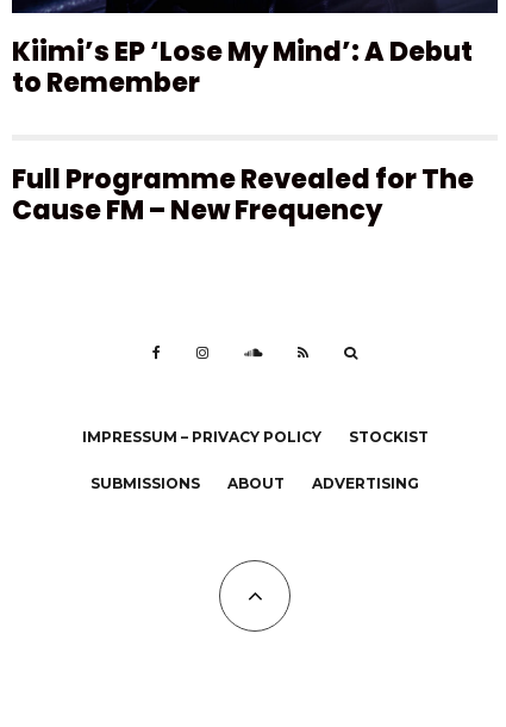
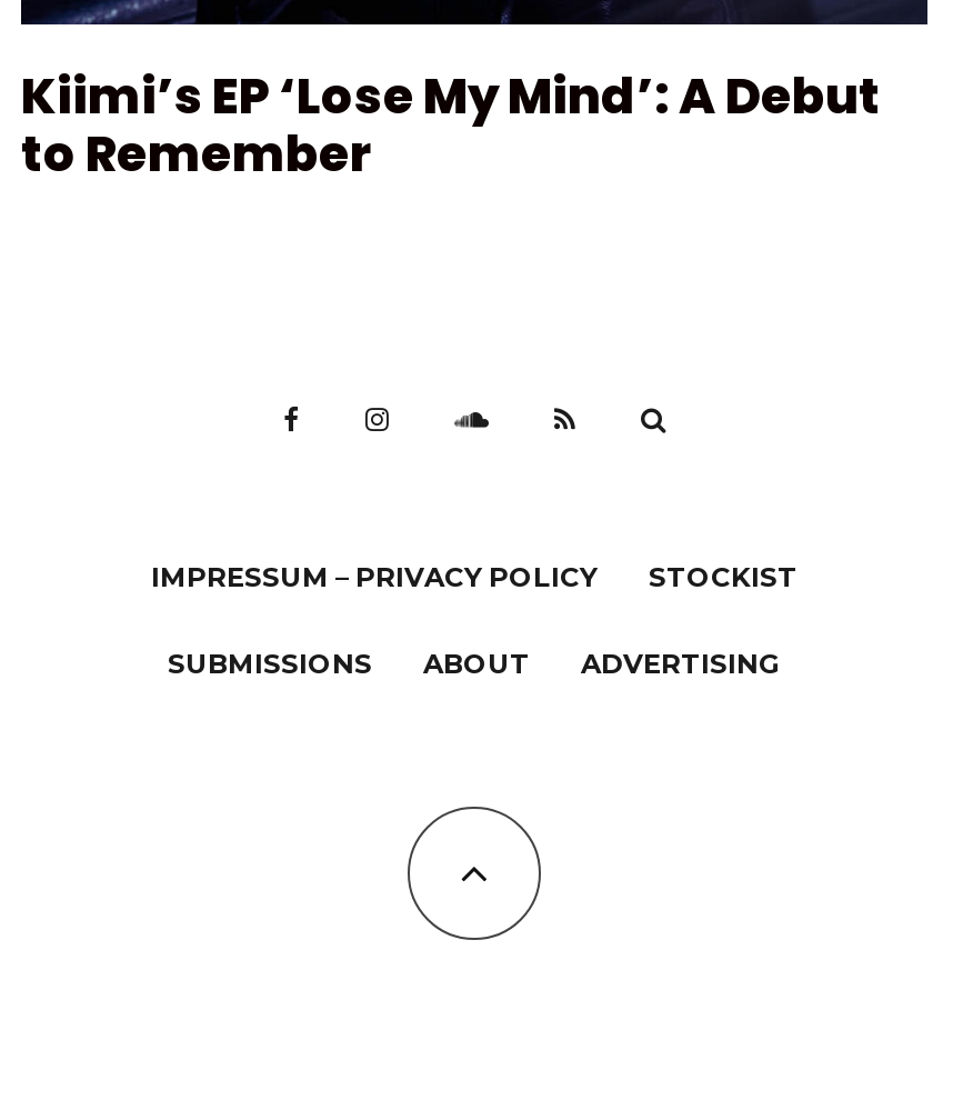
- Full Programme Revealed for The
- Cause FM – New Frequency
